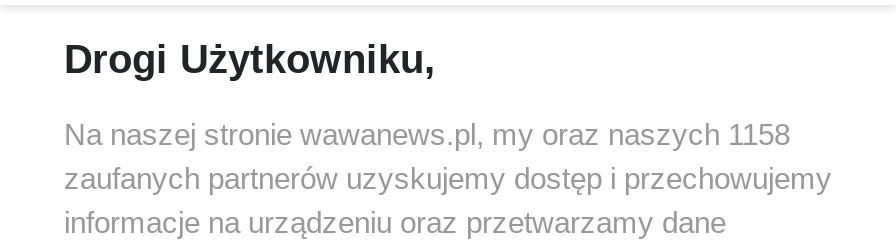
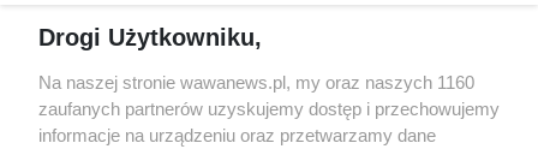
- Na naszej stronie wawanews.pl, my oraz naszych 1158
+ Na naszej stronie wawanews.pl, my oraz naszych 1160
